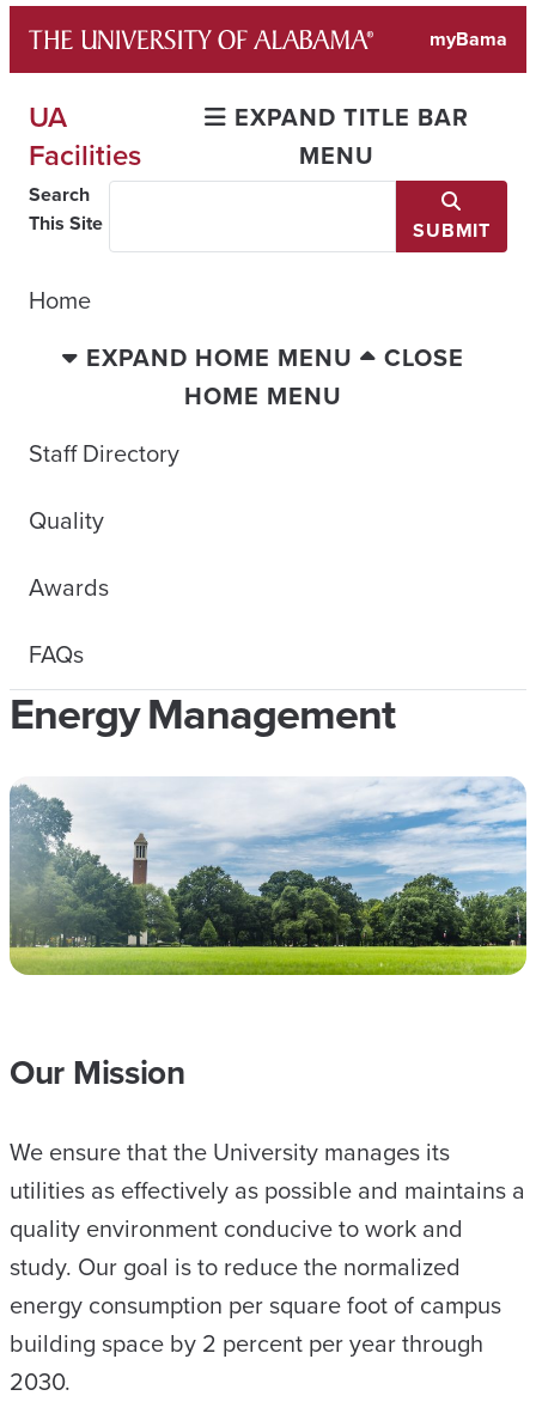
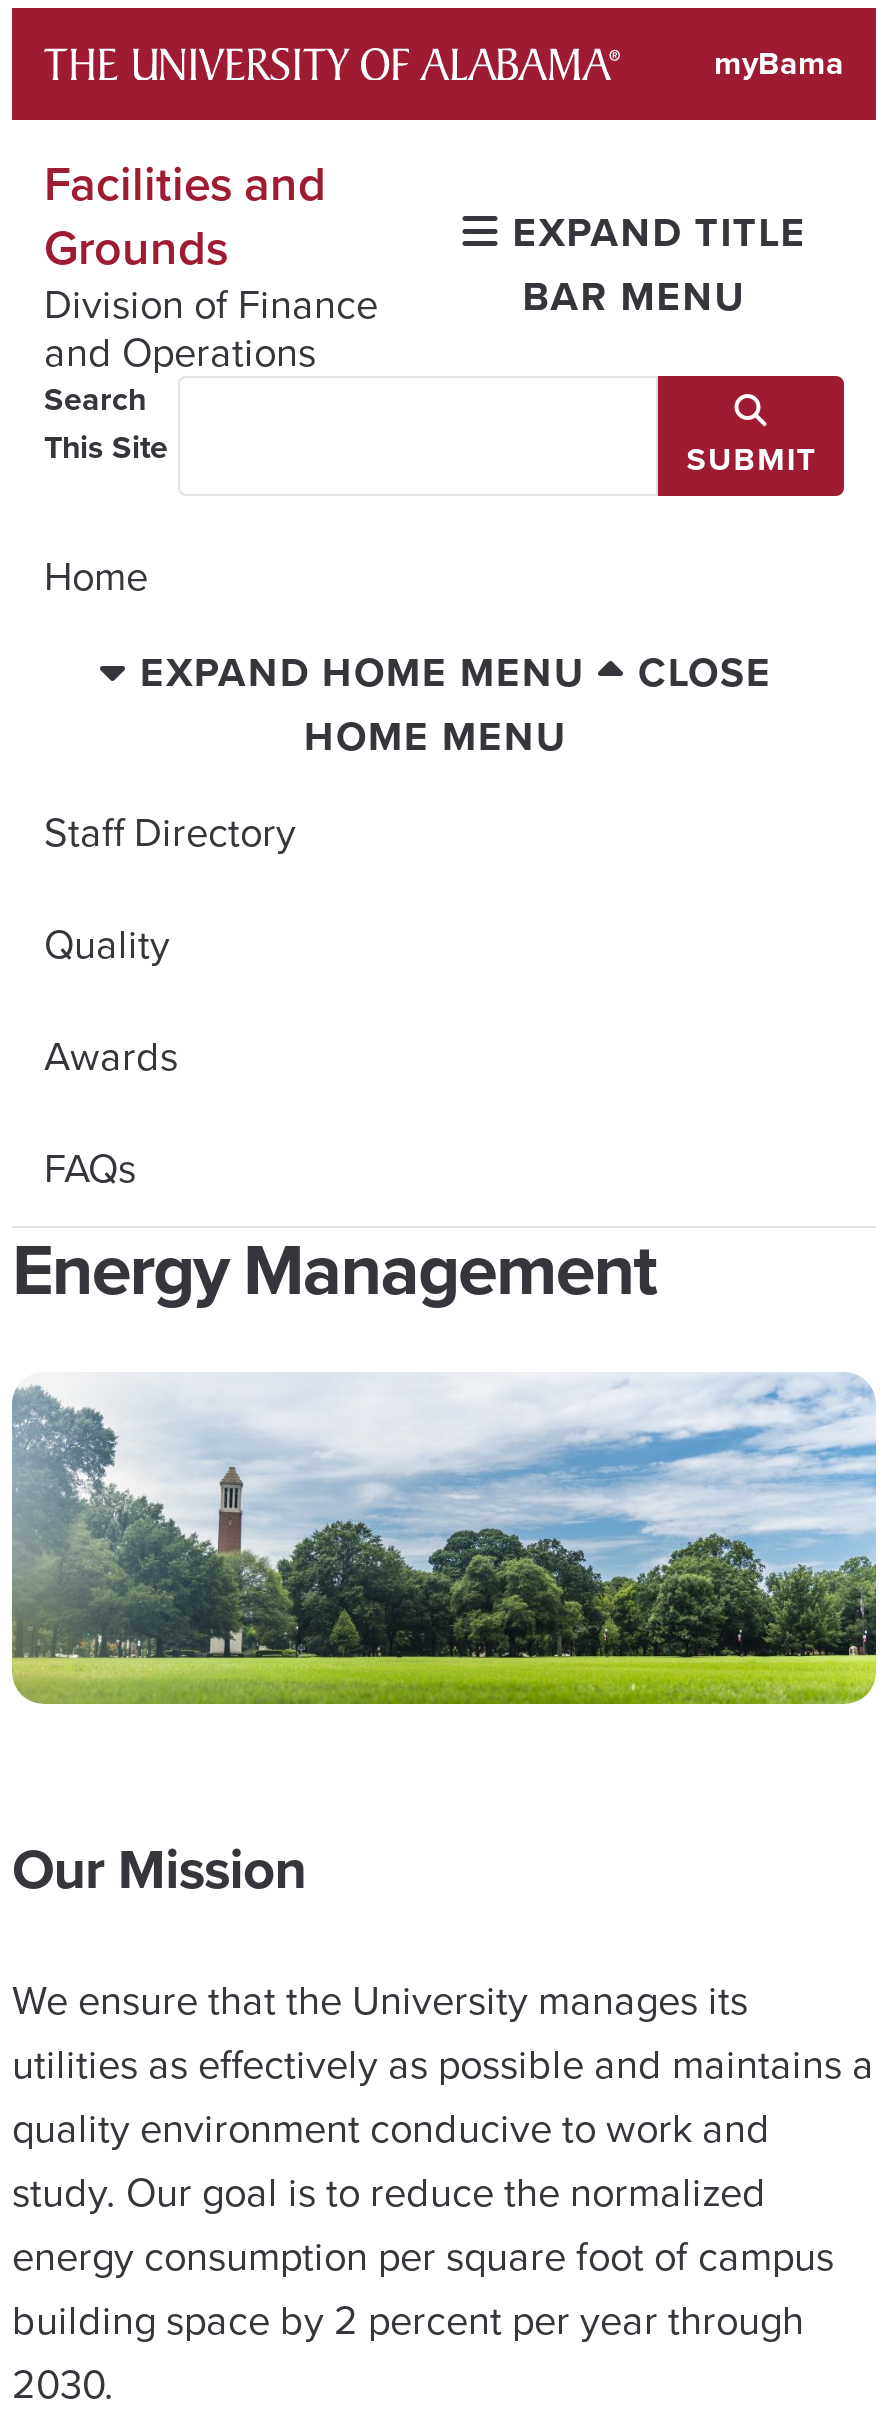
- UA
- Facilities
+ Facilities and
+ Grounds
+ Division of Finance
+ and Operations
